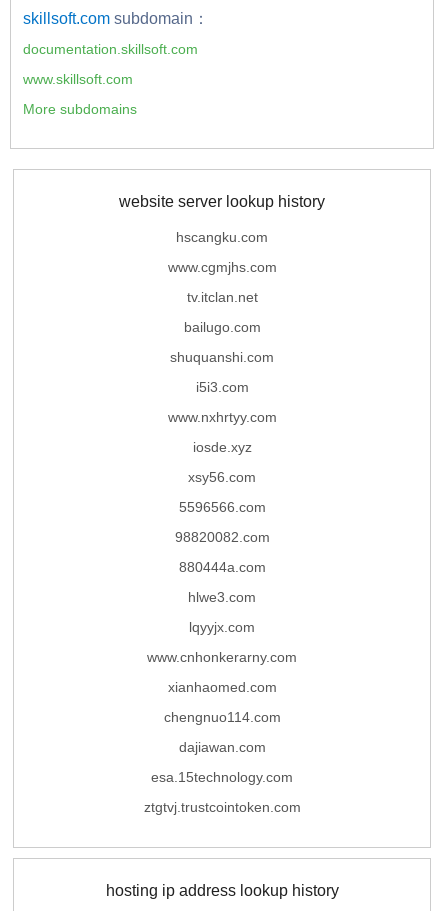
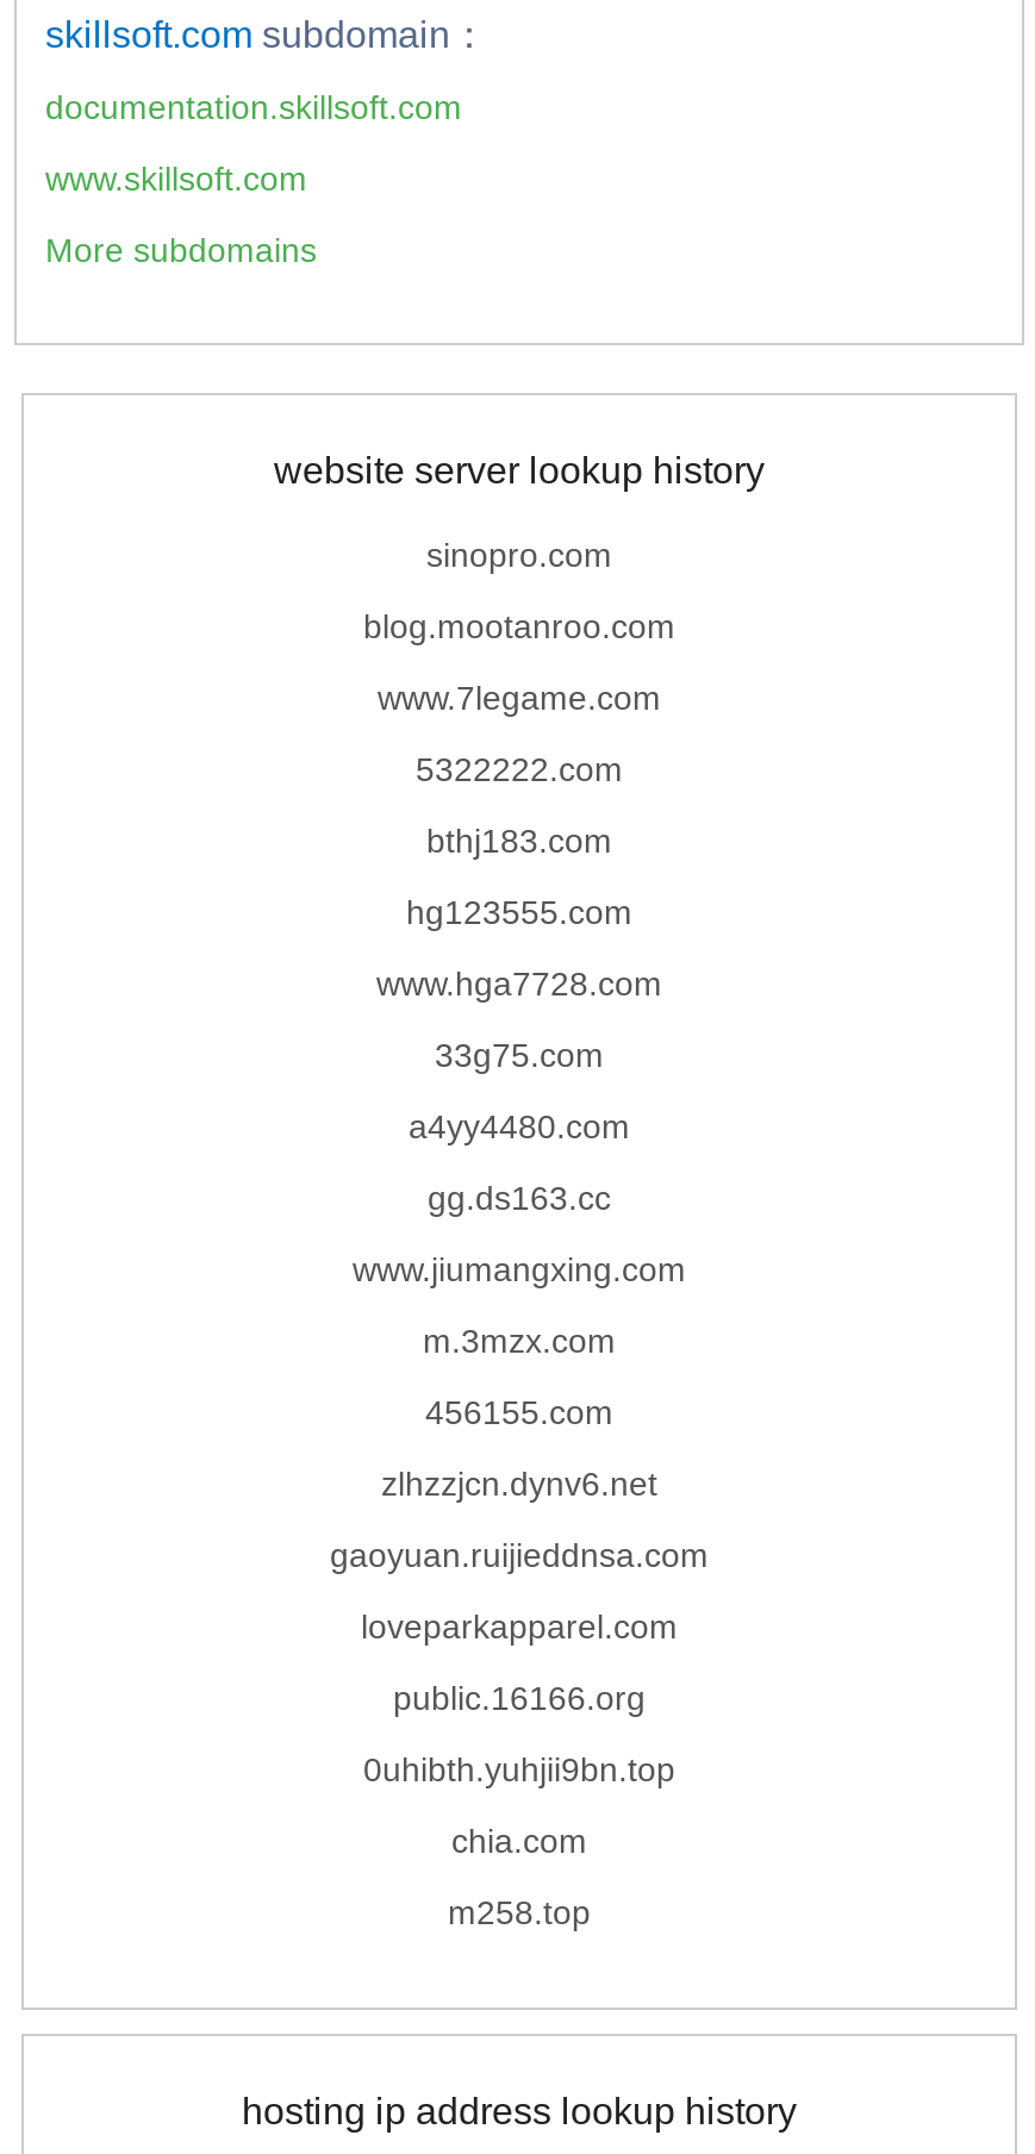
- hscangku.com
+ sinopro.com

- www.cgmjhs.com
+ blog.mootanroo.com

- tv.itclan.net
+ www.7legame.com

- bailugo.com
+ 5322222.com

- shuquanshi.com
+ bthj183.com

- i5i3.com
+ hg123555.com

- www.nxhrtyy.com
+ www.hga7728.com

- iosde.xyz
+ 33g75.com

- xsy56.com
+ a4yy4480.com

- 5596566.com
+ gg.ds163.cc

- 98820082.com
+ www.jiumangxing.com

- 880444a.com
+ m.3mzx.com

- hlwe3.com
+ 456155.com

- lqyyjx.com
+ zlhzzjcn.dynv6.net

- www.cnhonkerarny.com
+ gaoyuan.ruijieddnsa.com

- xianhaomed.com
+ loveparkapparel.com

- chengnuo114.com
+ public.16166.org

- dajiawan.com
+ 0uhibth.yuhjii9bn.top

- esa.15technology.com
+ chia.com

- ztgtvj.trustcointoken.com
+ m258.top
